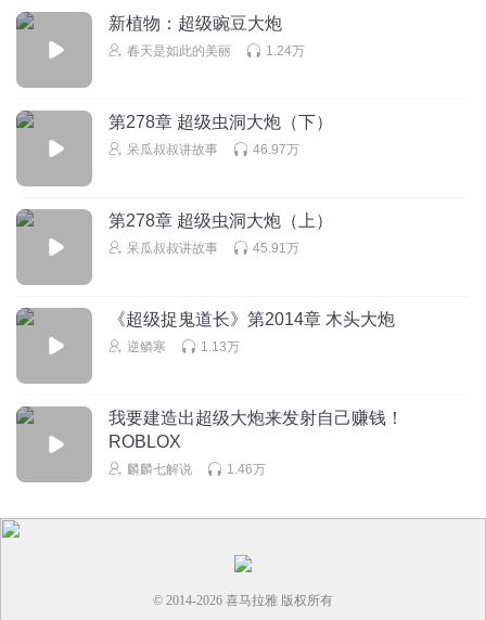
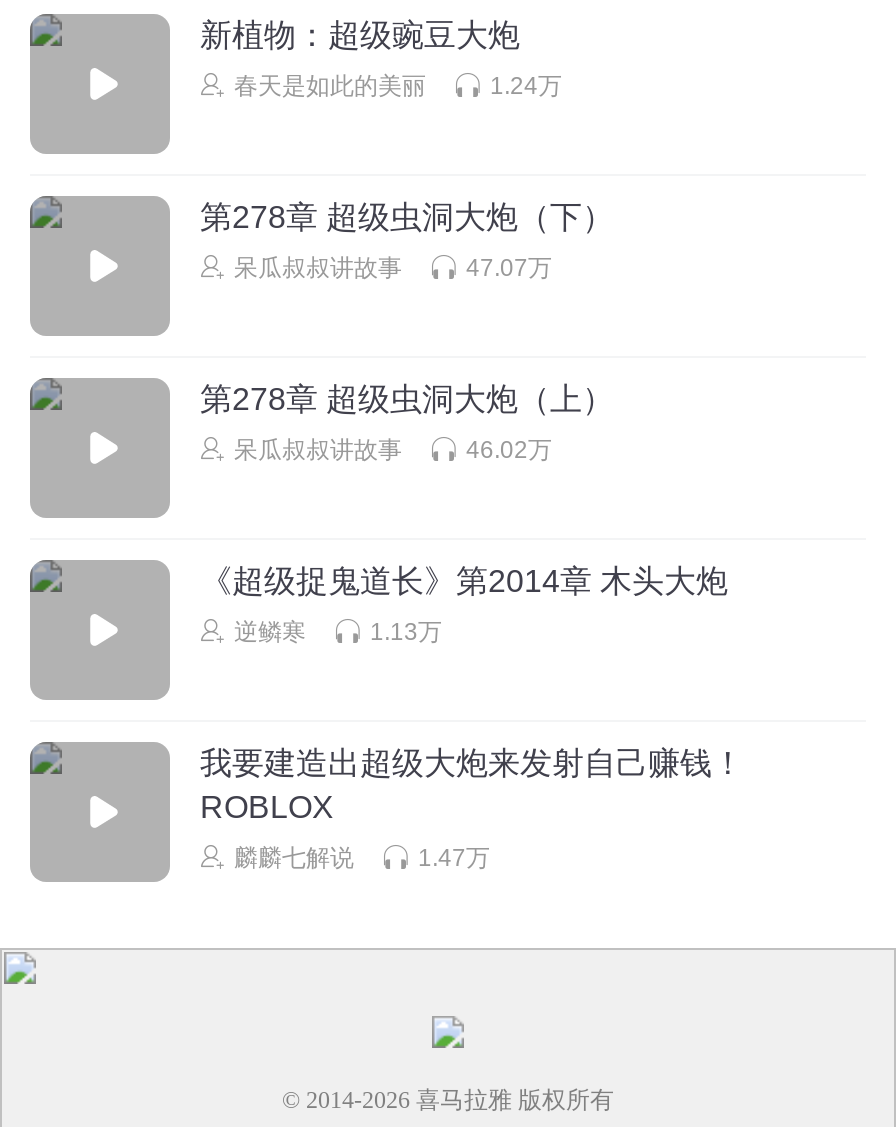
- 46.97万
+ 47.07万

- 45.91万
+ 46.02万

- 1.46万
+ 1.47万
